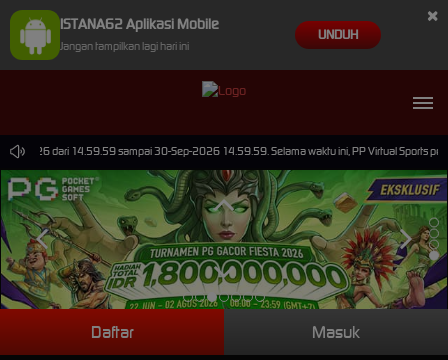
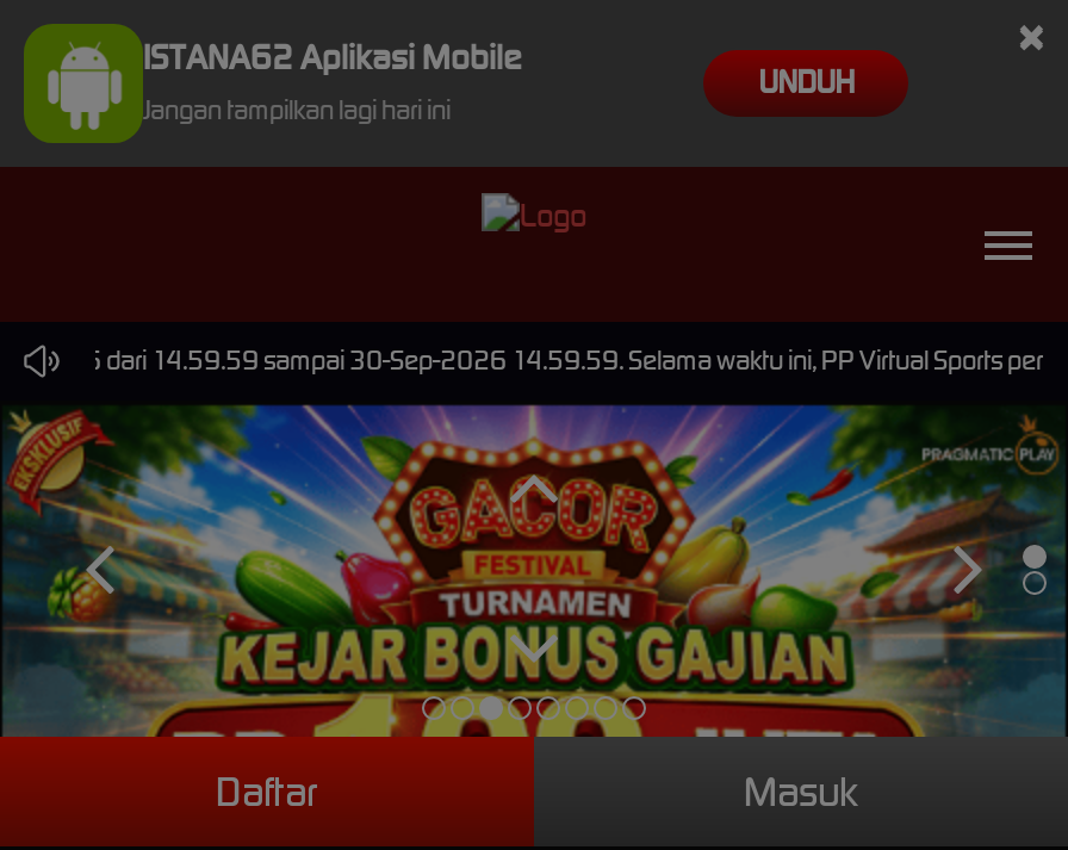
- [image]
+ [image]
